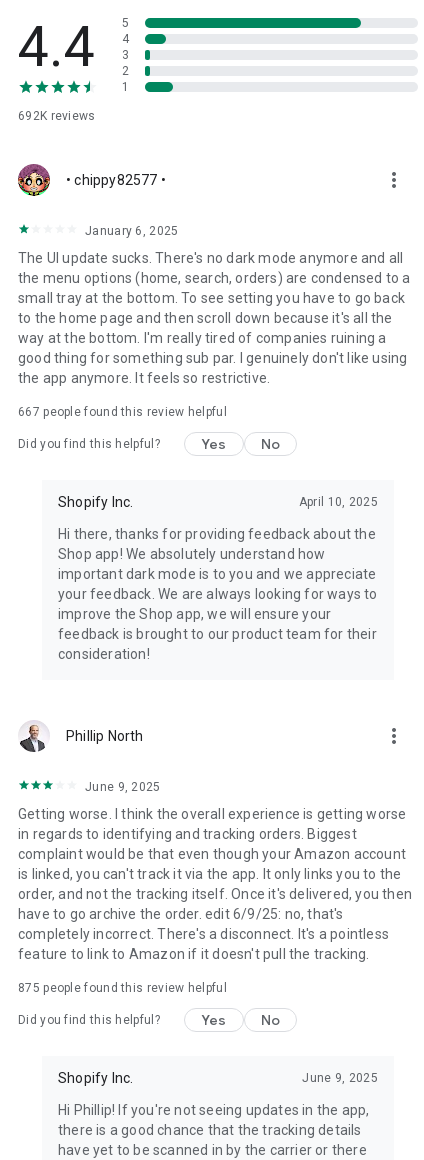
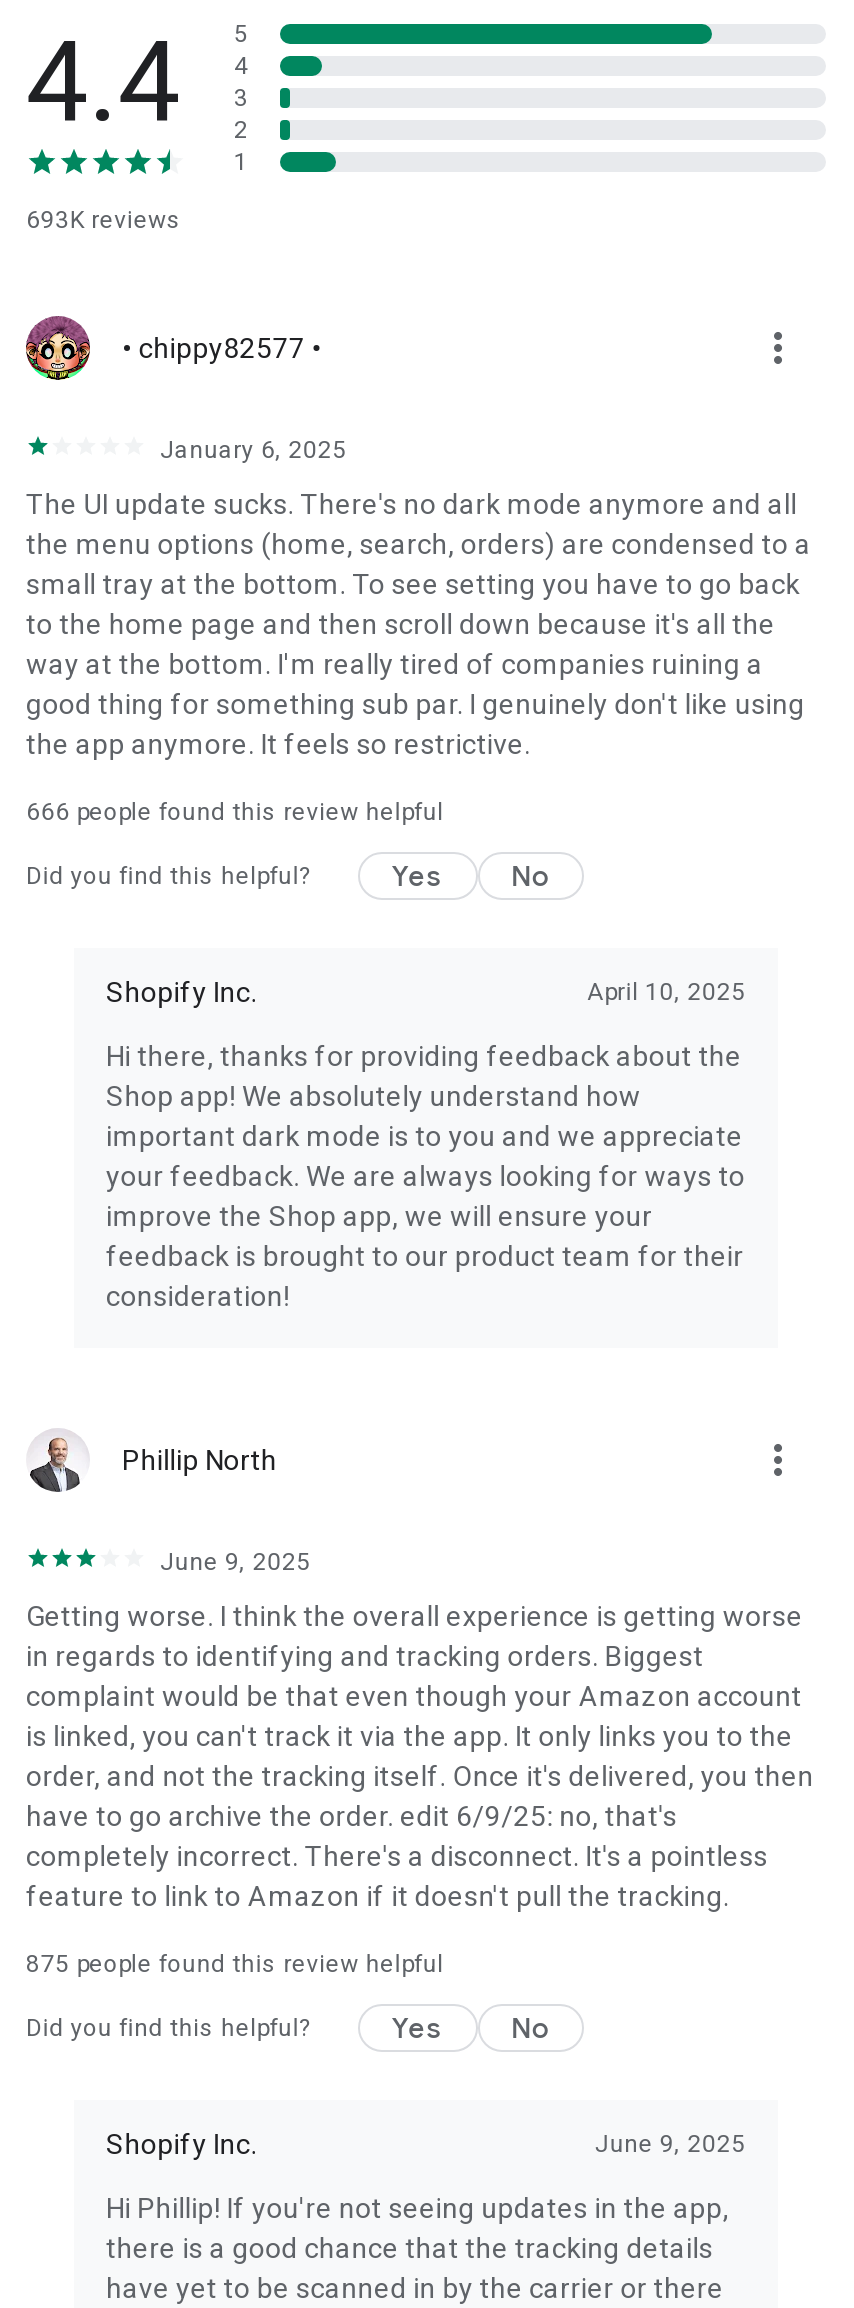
- 692K reviews
+ 693K reviews

- 667 people found this review helpful
+ 666 people found this review helpful
